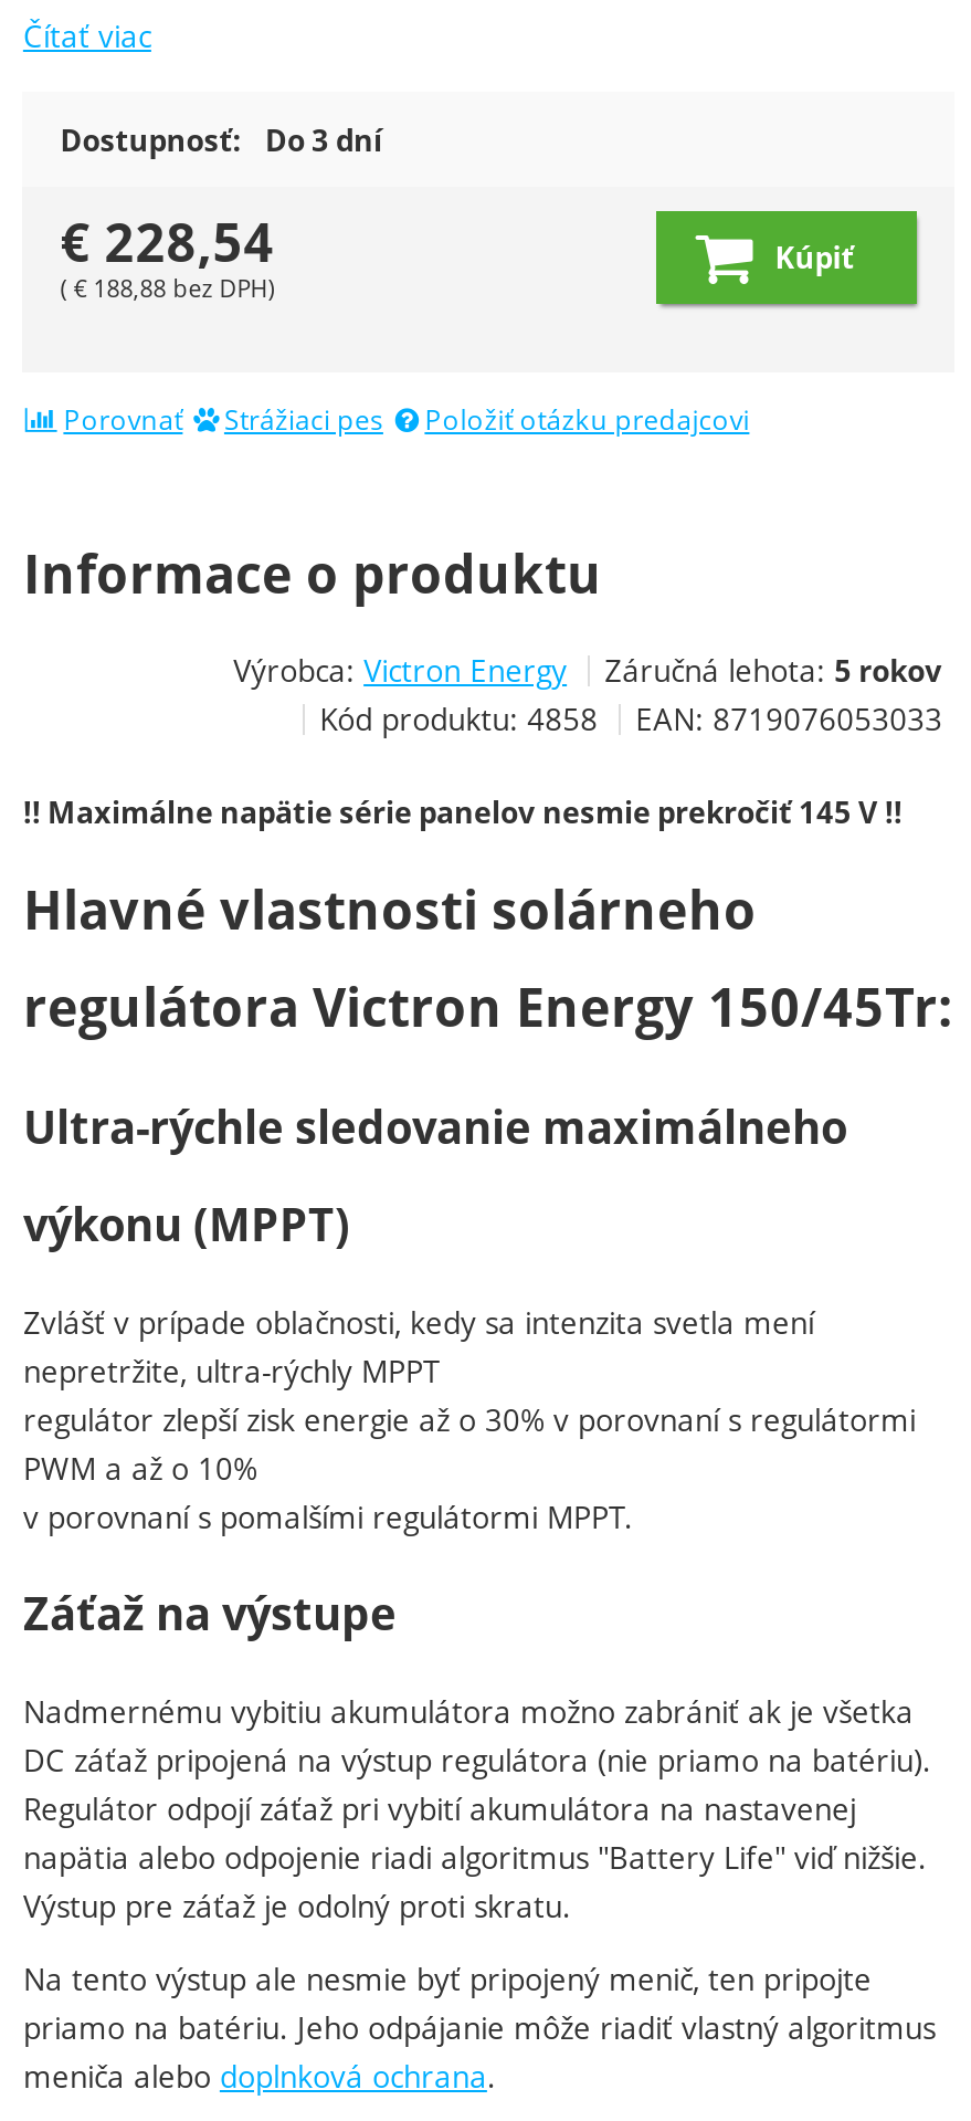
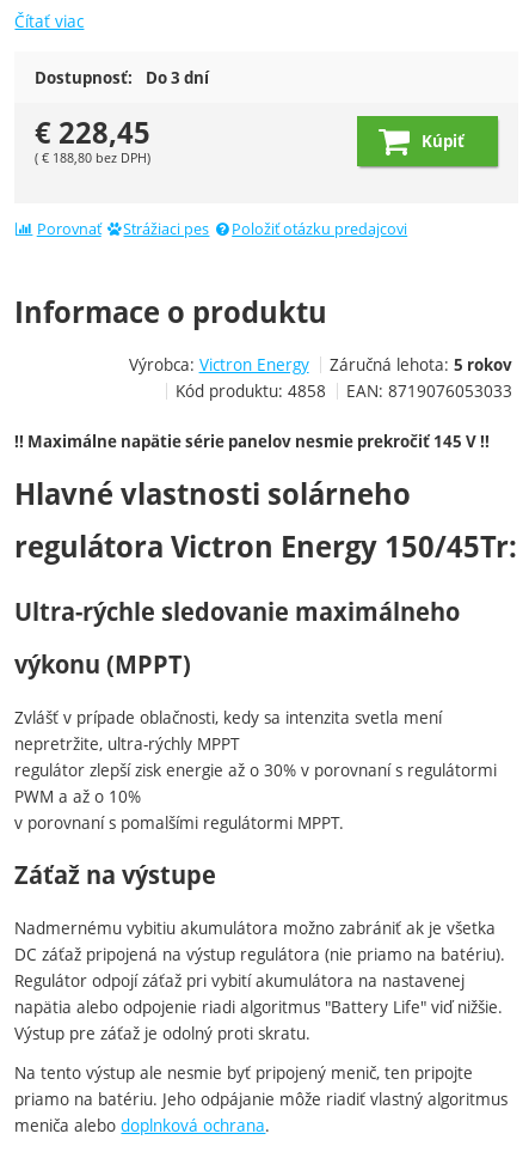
- €228,54
+ €228,45

- ( €188,88 bez DPH)
+ ( €188,80 bez DPH)
